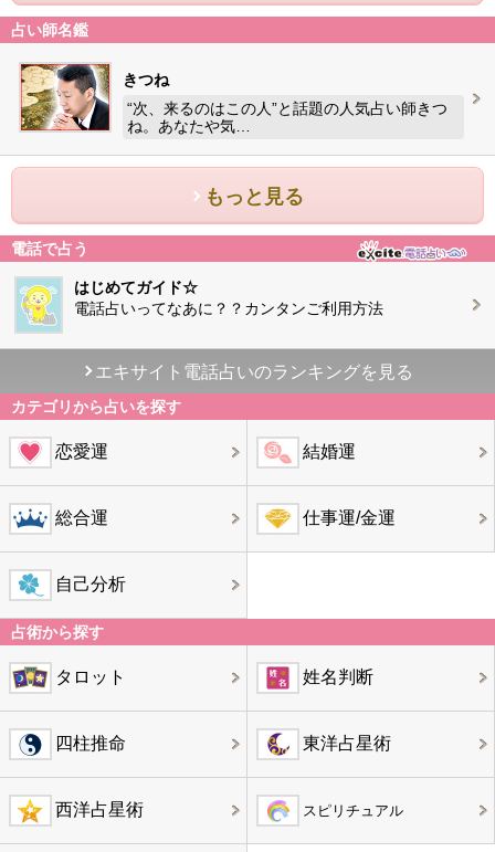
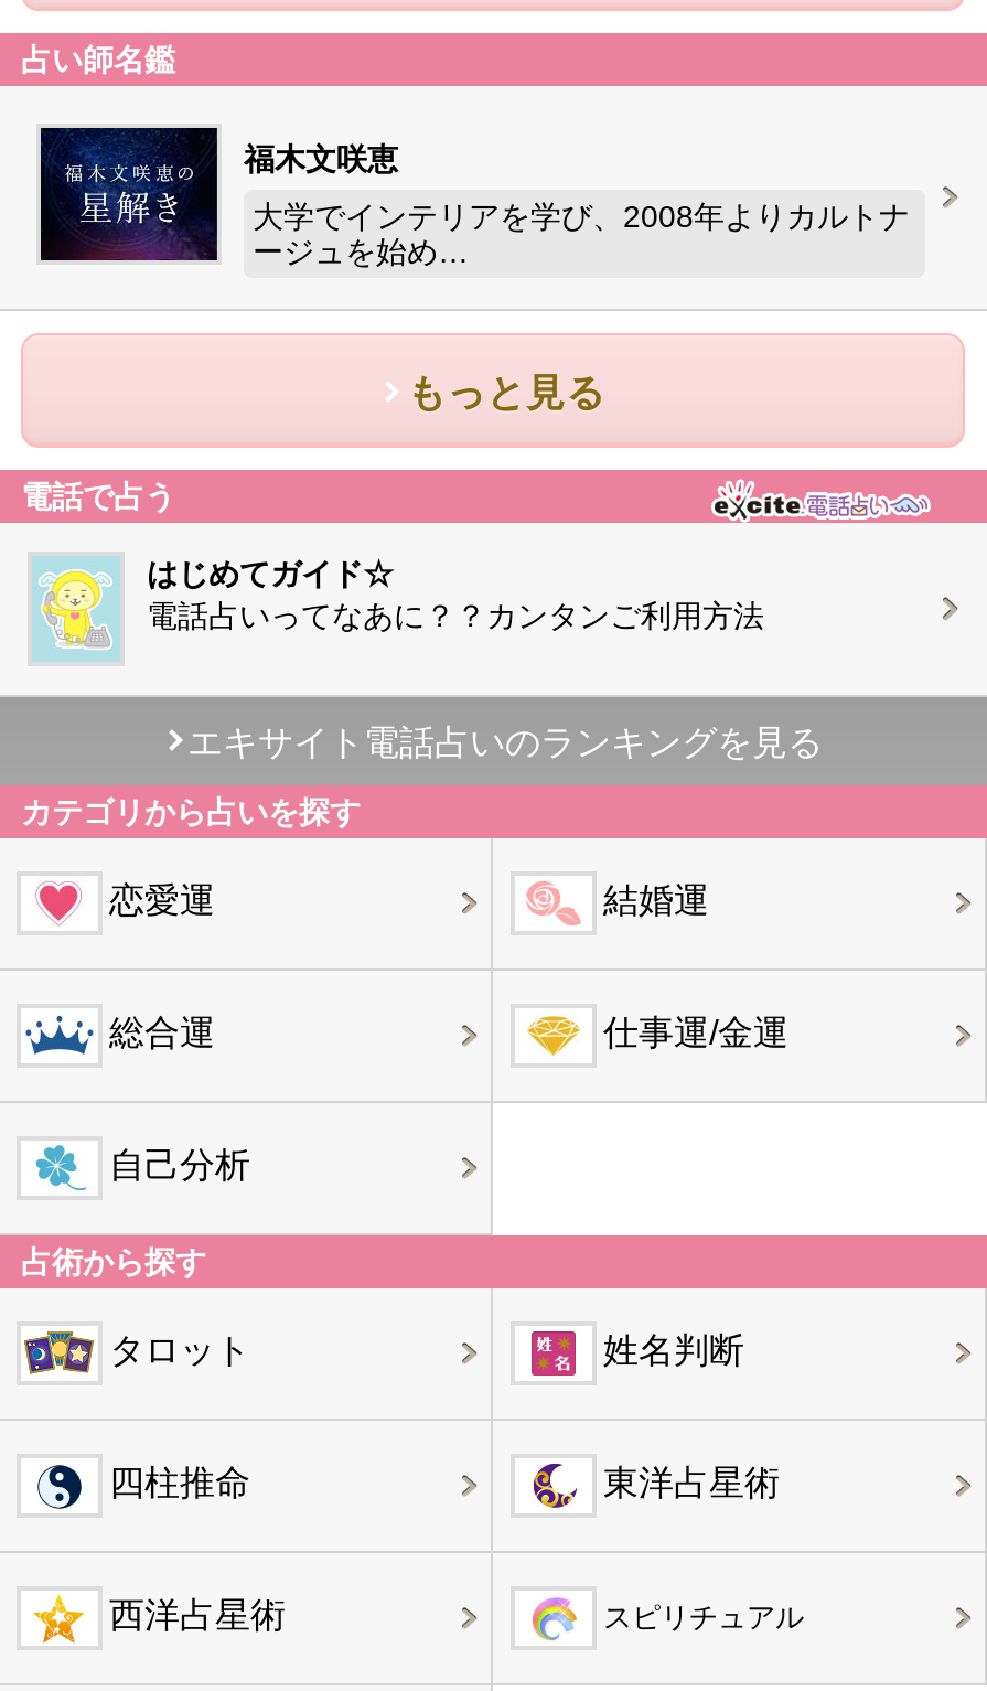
- [image]
- きつね
+ [image]
+ 福木文咲恵

- “次、来るのはこの人”と話題の人気占い師きつ
- ね。あなたや気…
+ 大学でインテリアを学び、2008年よりカルトナ
+ ージュを始め…
